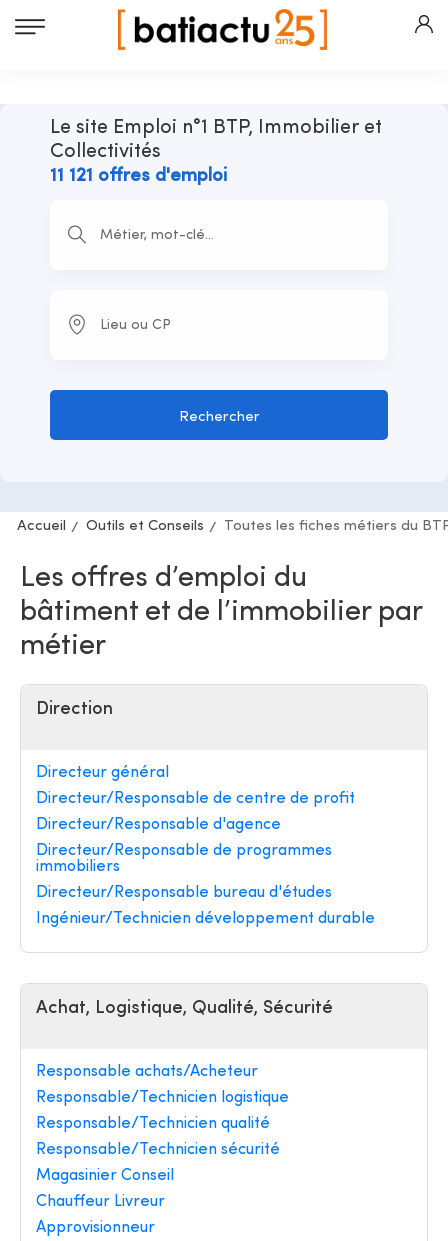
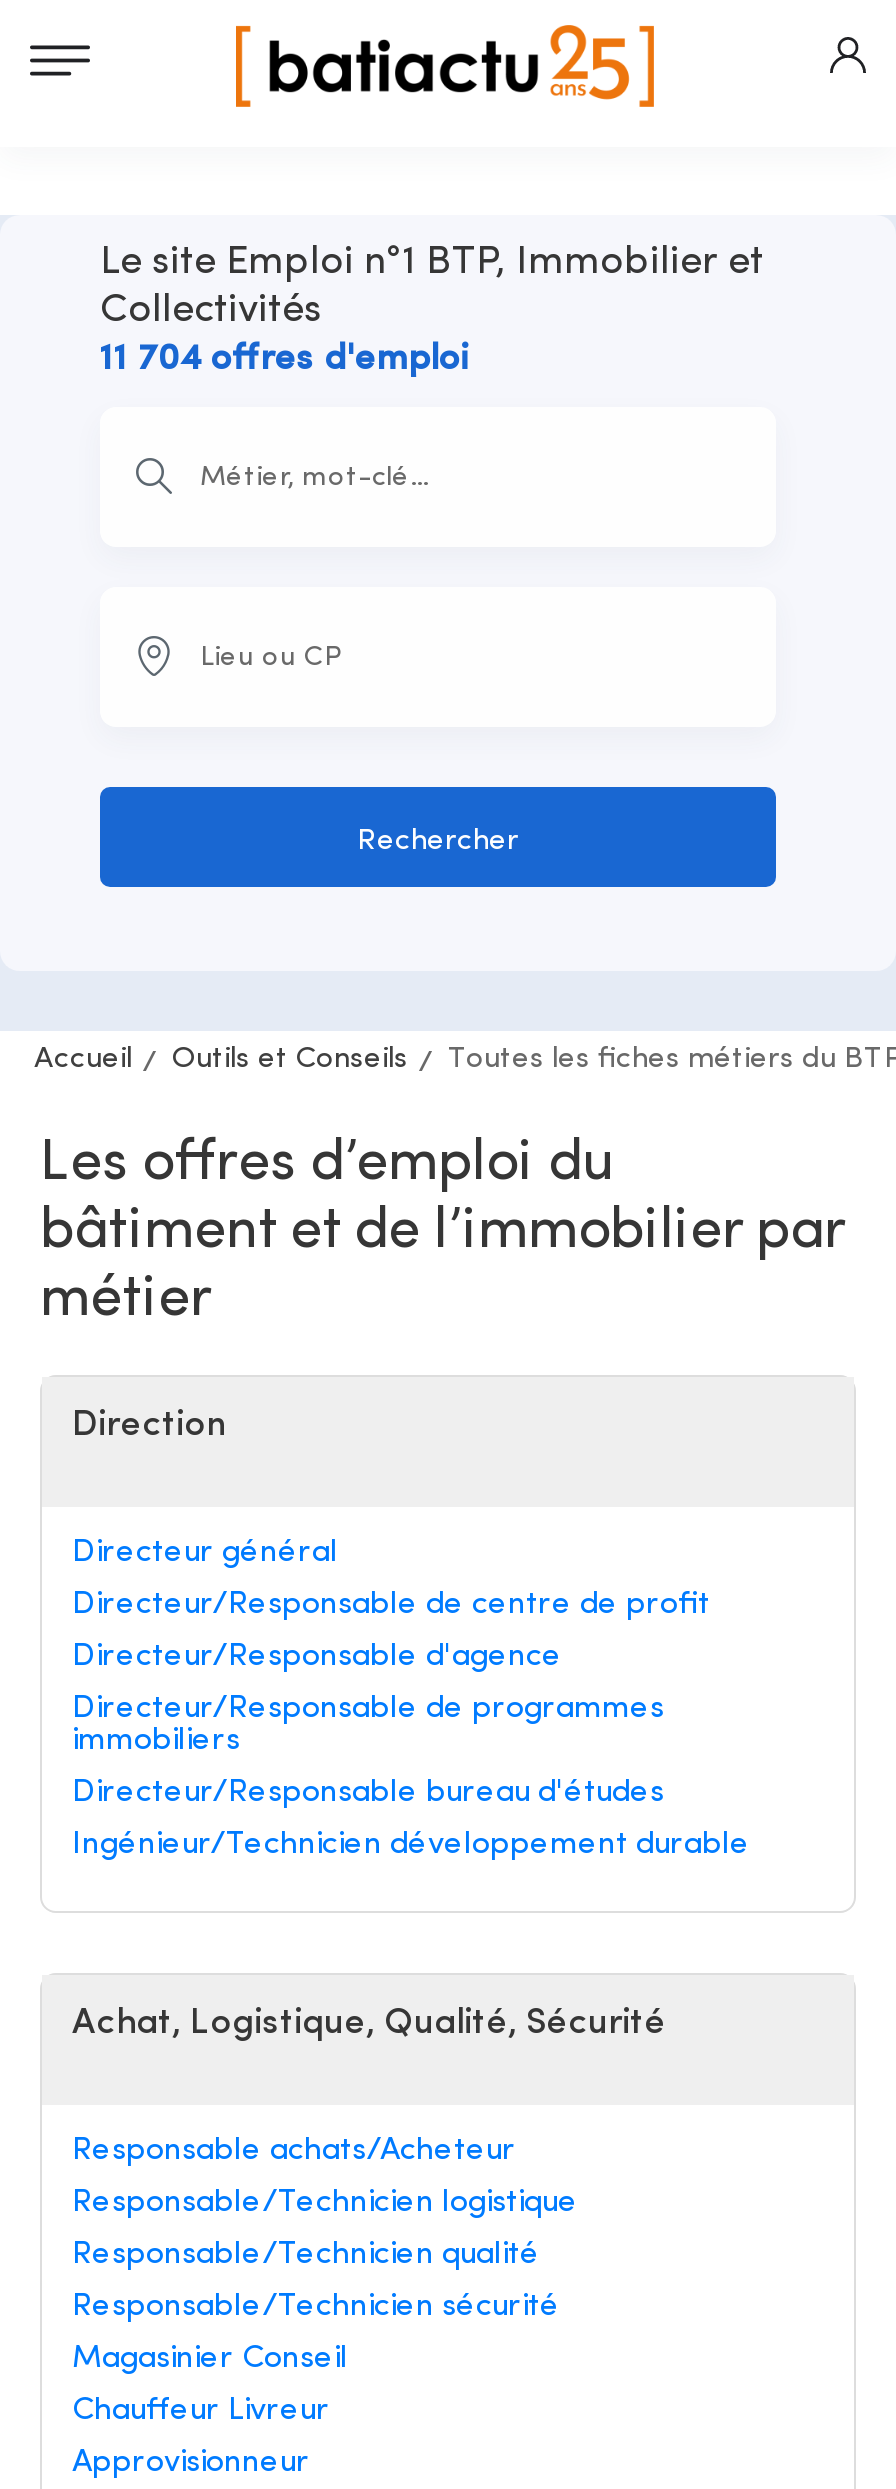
- 11 121 offres d'emploi
+ 11 704 offres d'emploi
